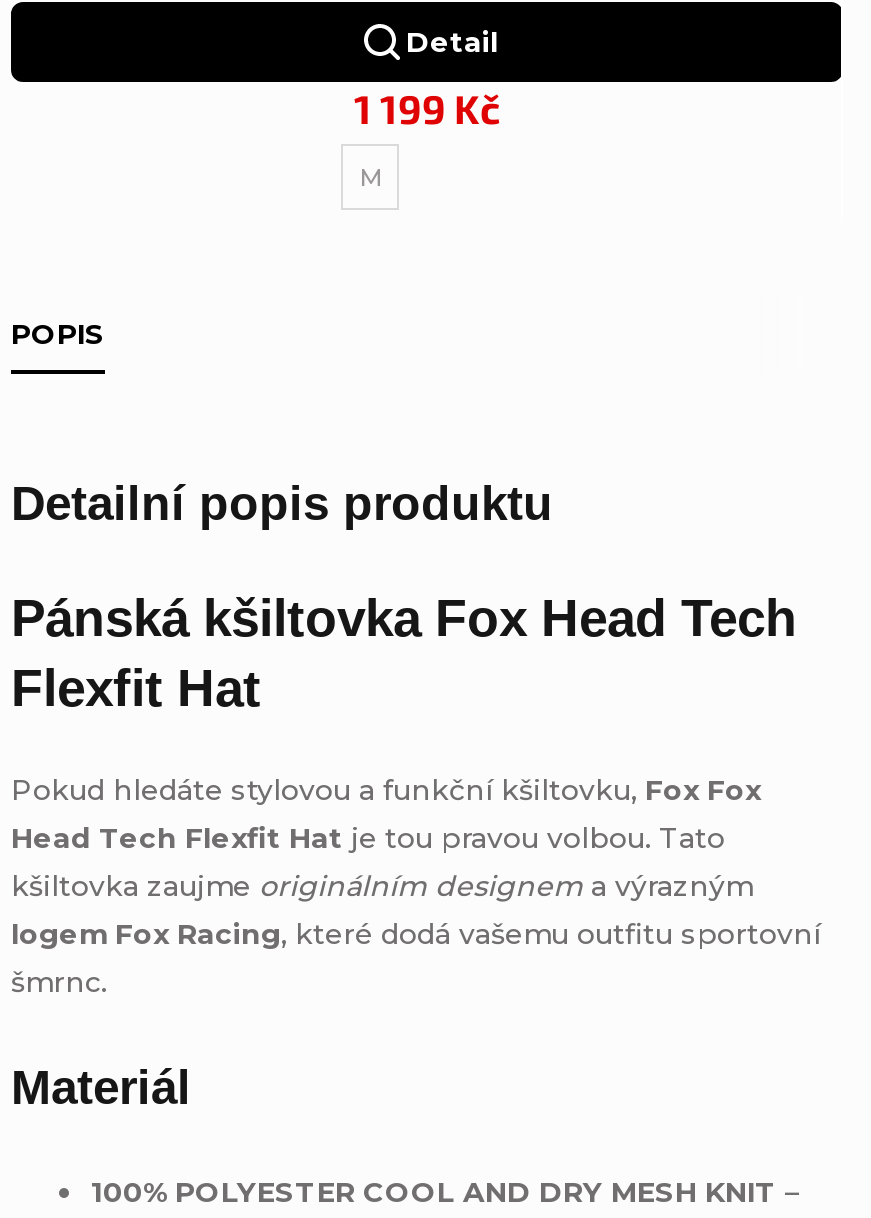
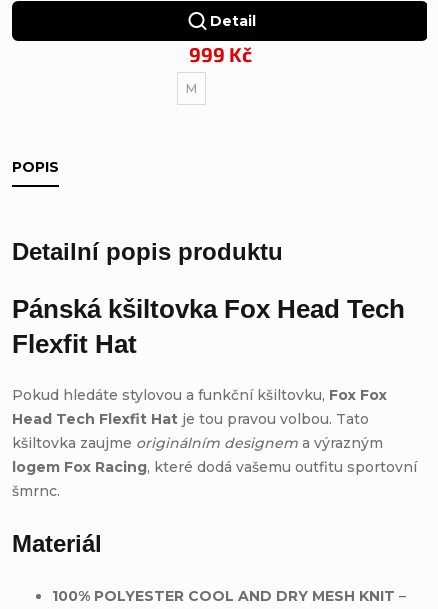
- 1 199 Kč
+ 999 Kč
